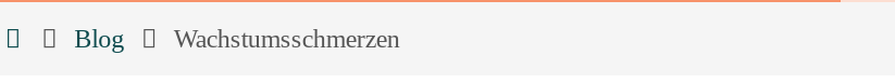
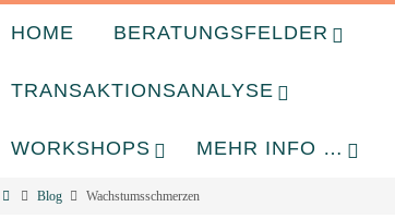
+ HOME
+ BERATUNGSFELDER
+ TRANSAKTIONSANALYSE
+ WORKSHOPS
+ MEHR INFO …
